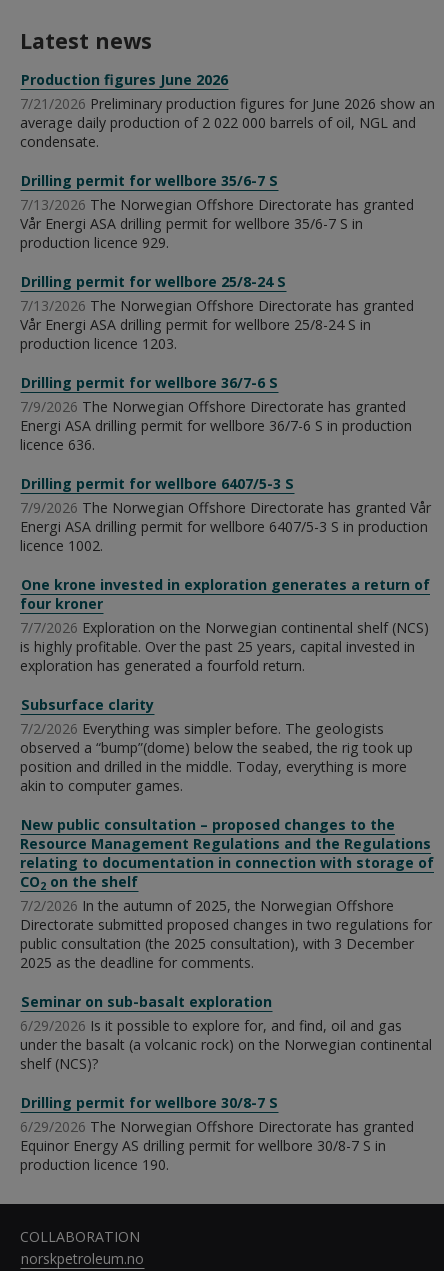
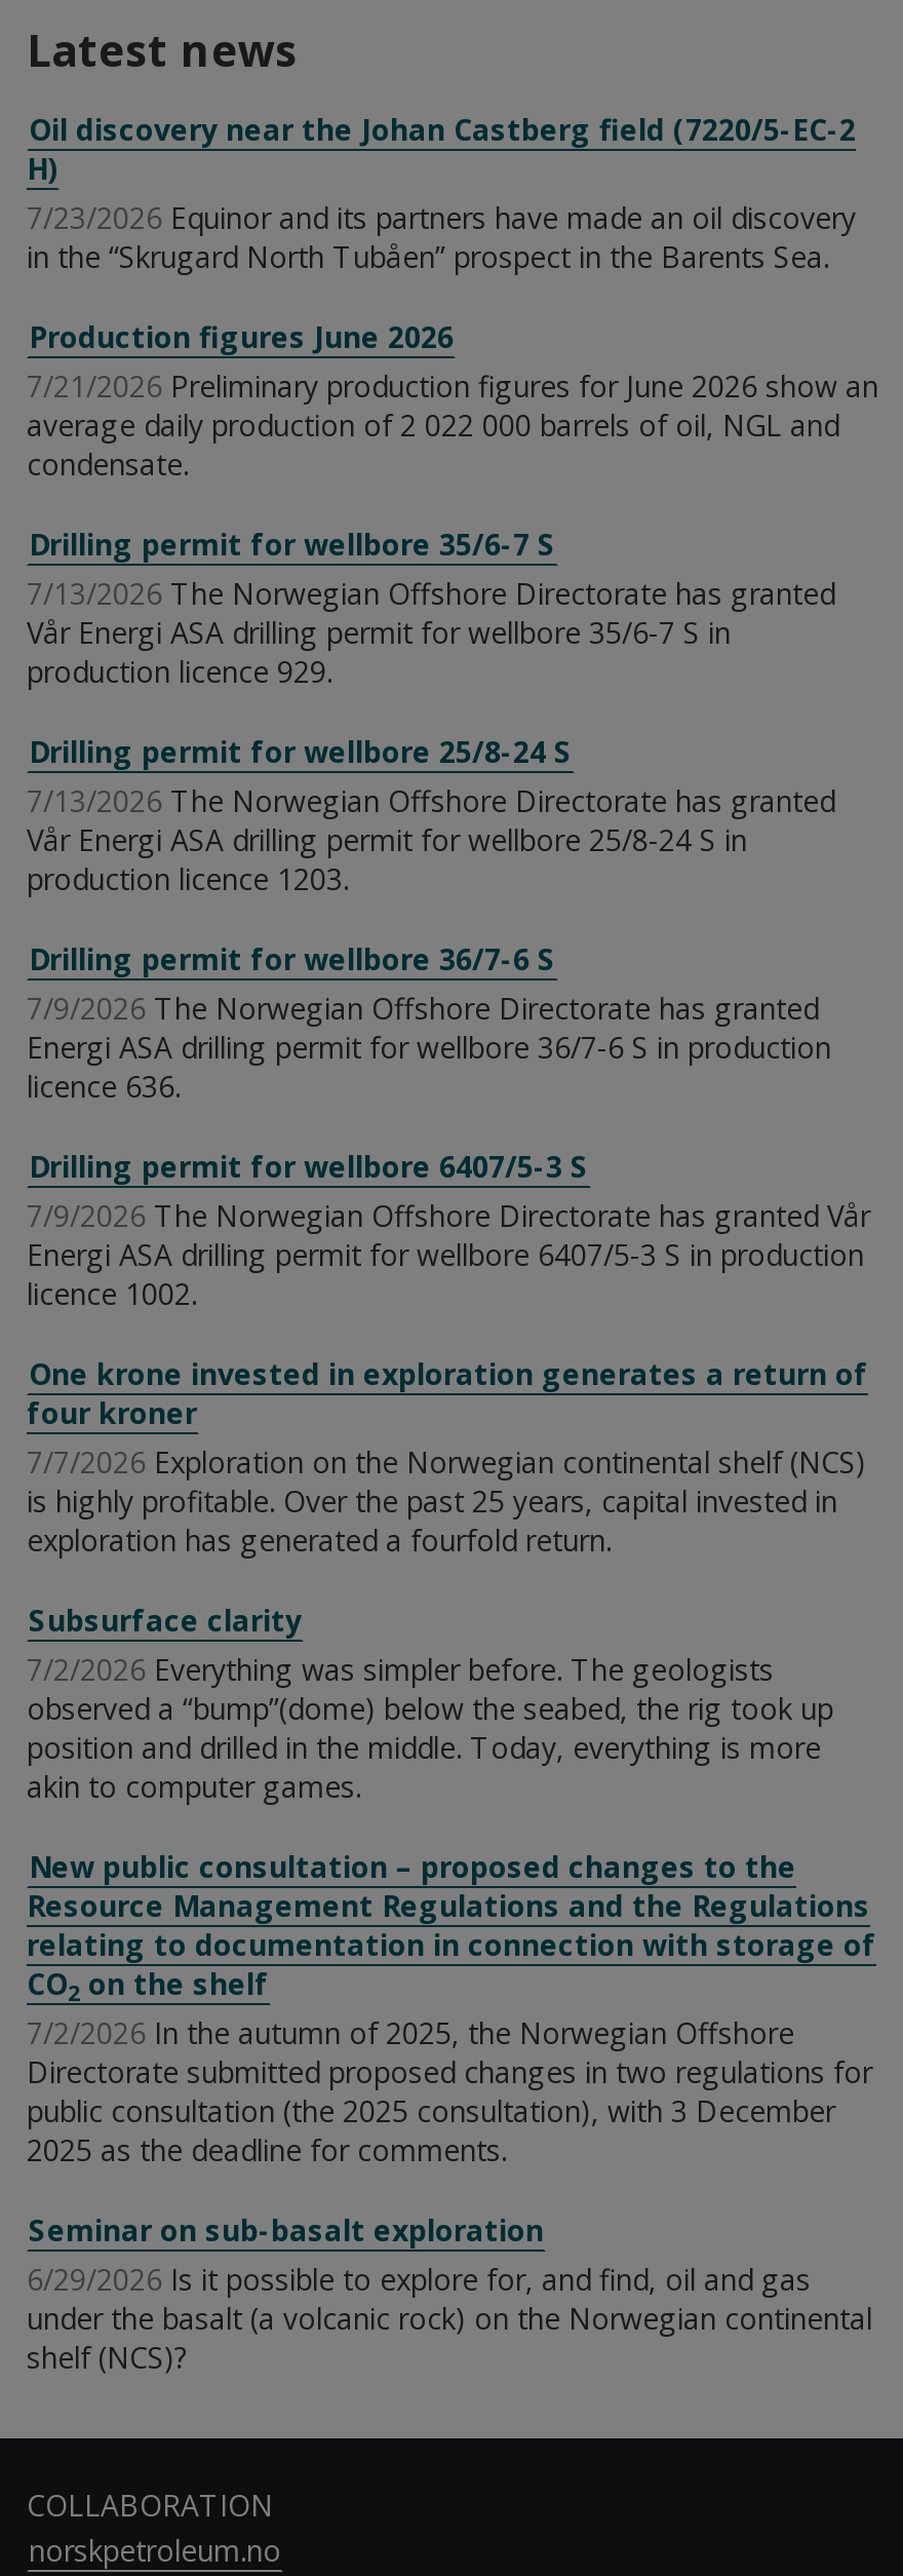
+ Oil discovery near the Johan Castberg field (7220/5-EC-2
+ H)
+ 7/23/2026 Equinor and its partners have made an oil discovery
+ in the “Skrugard North Tubåen” prospect in the Barents Sea.

moved down: Production figures June 2026 | 7/21/2026 Preliminary production figures for June 2026 show an | average daily production of 2 022 000 barrels of oil, NGL and | ... | under the basalt (a volcanic rock) on the Norwegian continental | shelf (NCS)?

- Drilling permit for wellbore 30/8-7 S
- 6/29/2026 The Norwegian Offshore Directorate has granted
- Equinor Energy AS drilling permit for wellbore 30/8-7 S in
- production licence 190.
